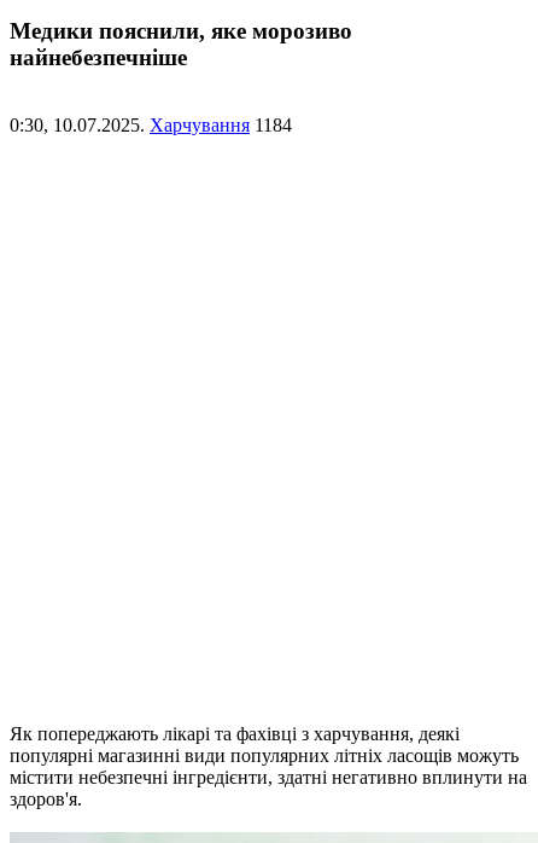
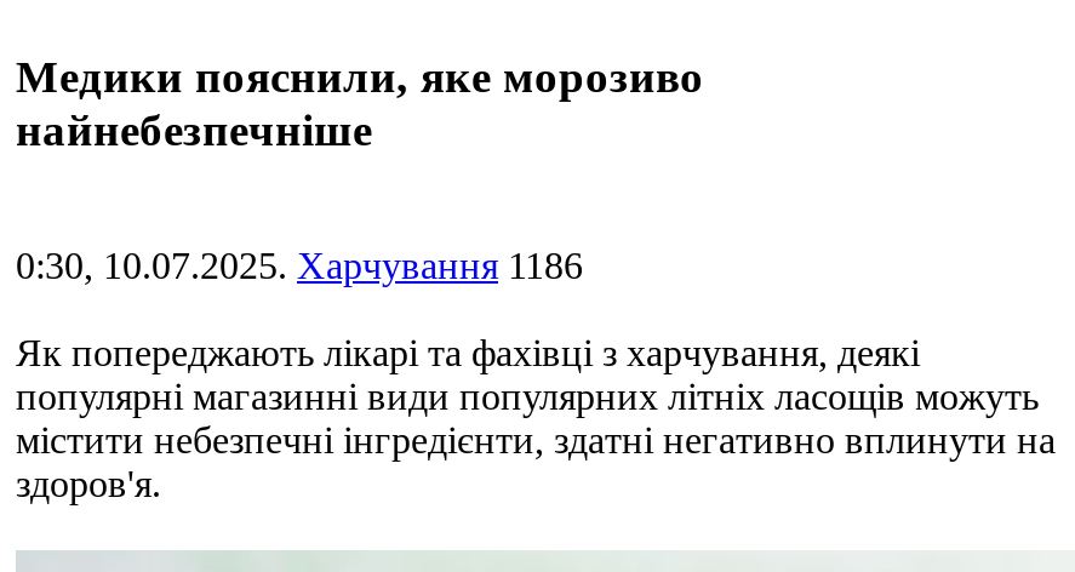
- 0:30, 10.07.2025. Харчування 1184
+ 0:30, 10.07.2025. Харчування 1186
